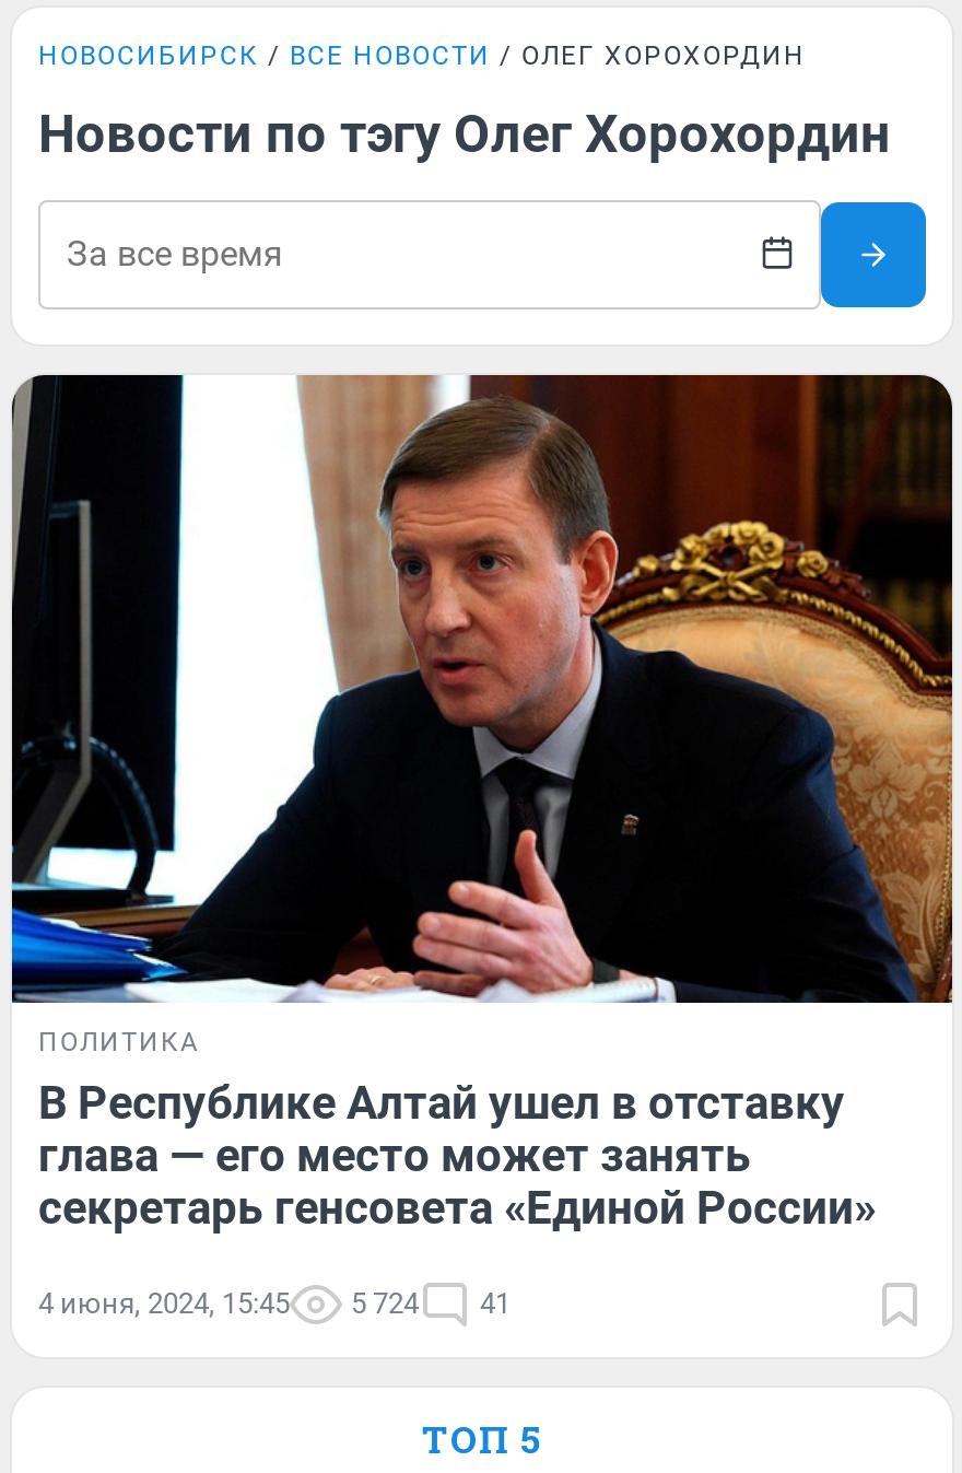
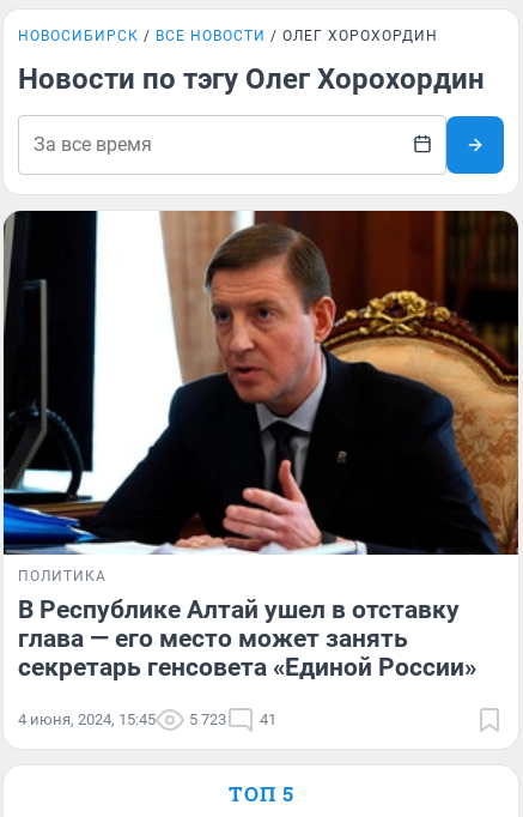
- 4 июня, 2024, 15:45 5 724 41
+ 4 июня, 2024, 15:45 5 723 41
